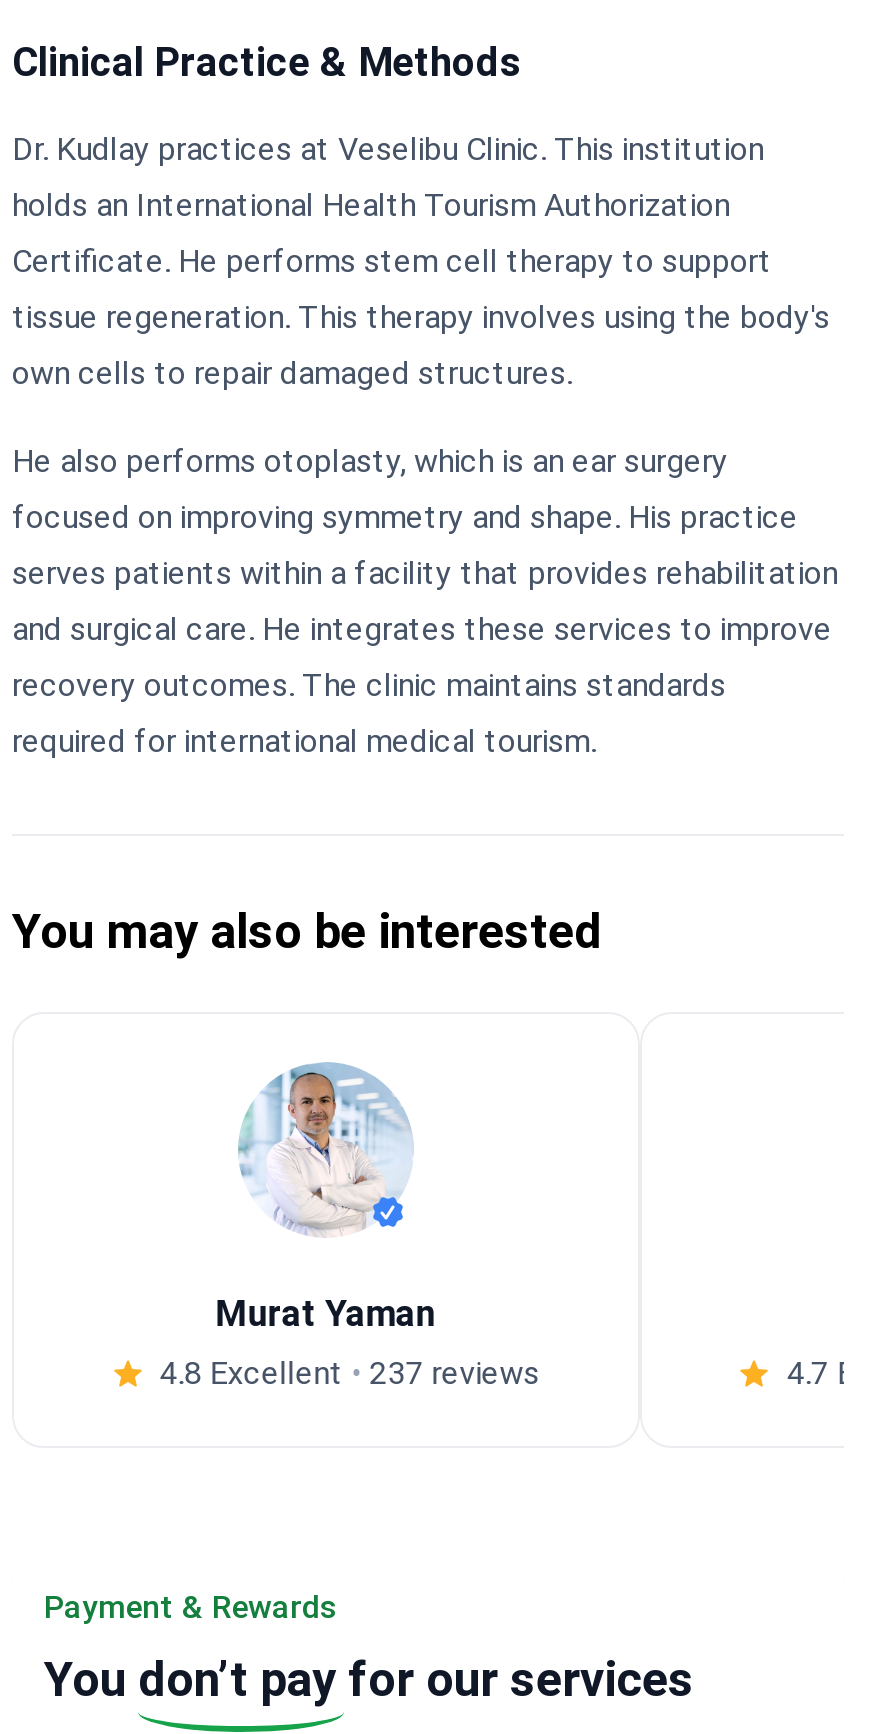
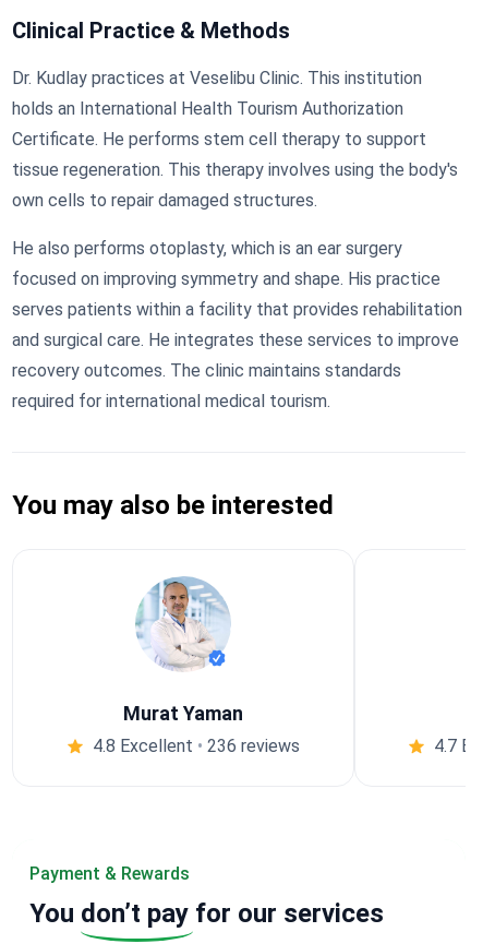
- 4.8 Excellent • 237 reviews
+ 4.8 Excellent • 236 reviews
